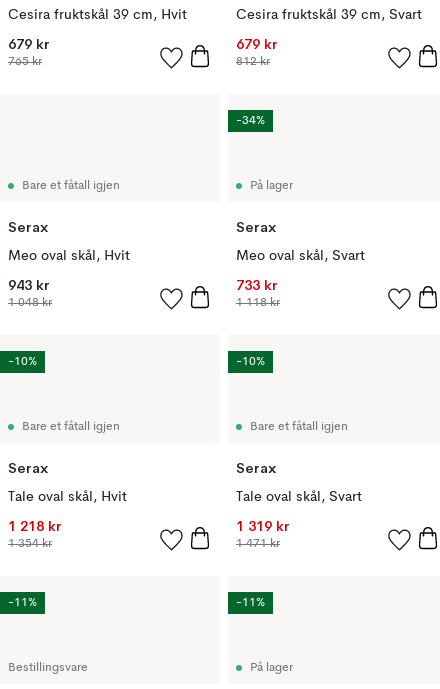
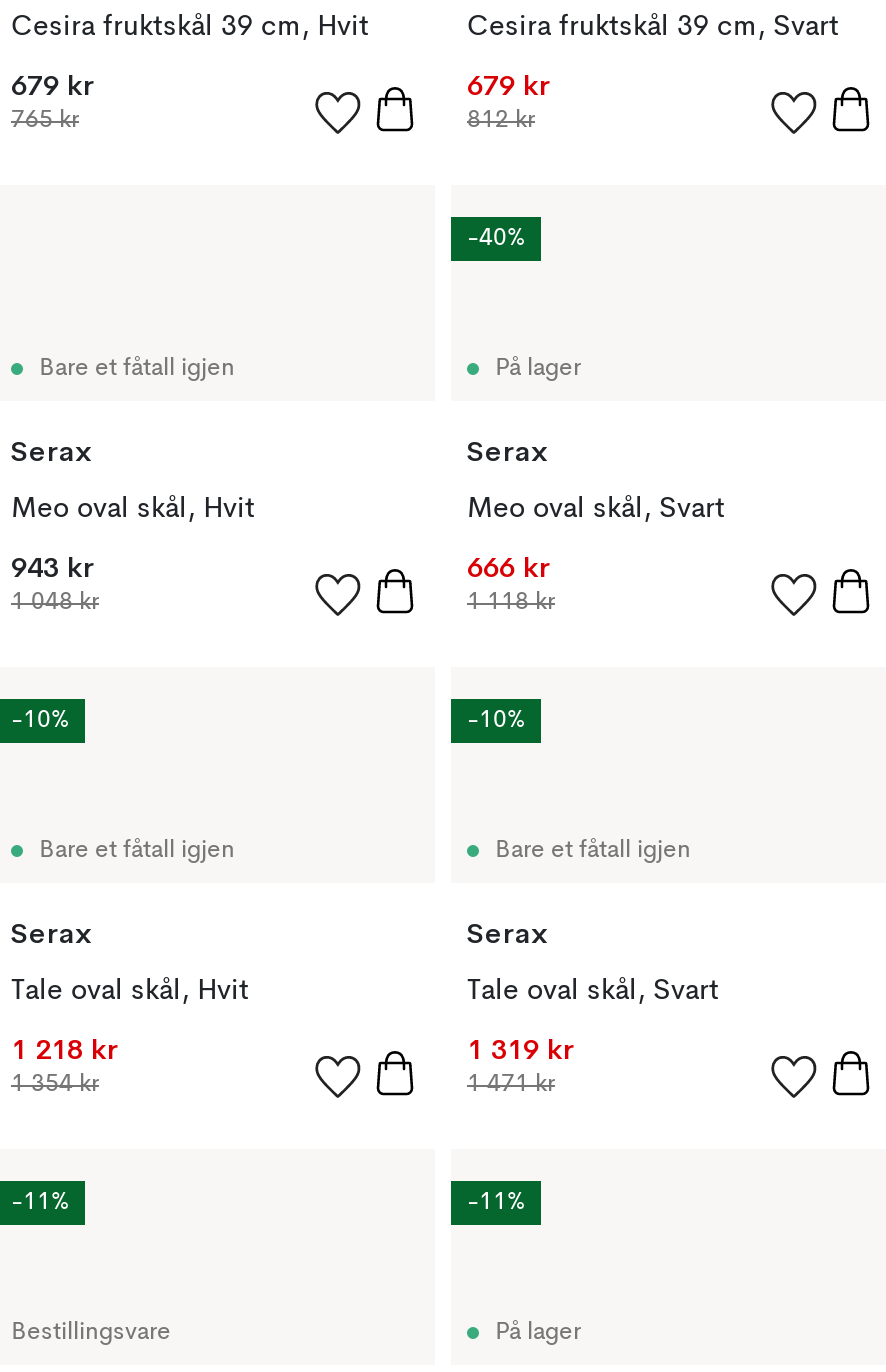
- -34%
+ -40%

- 733 kr
+ 666 kr
